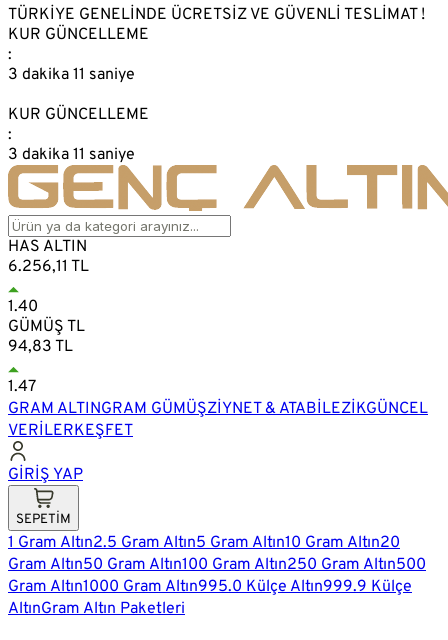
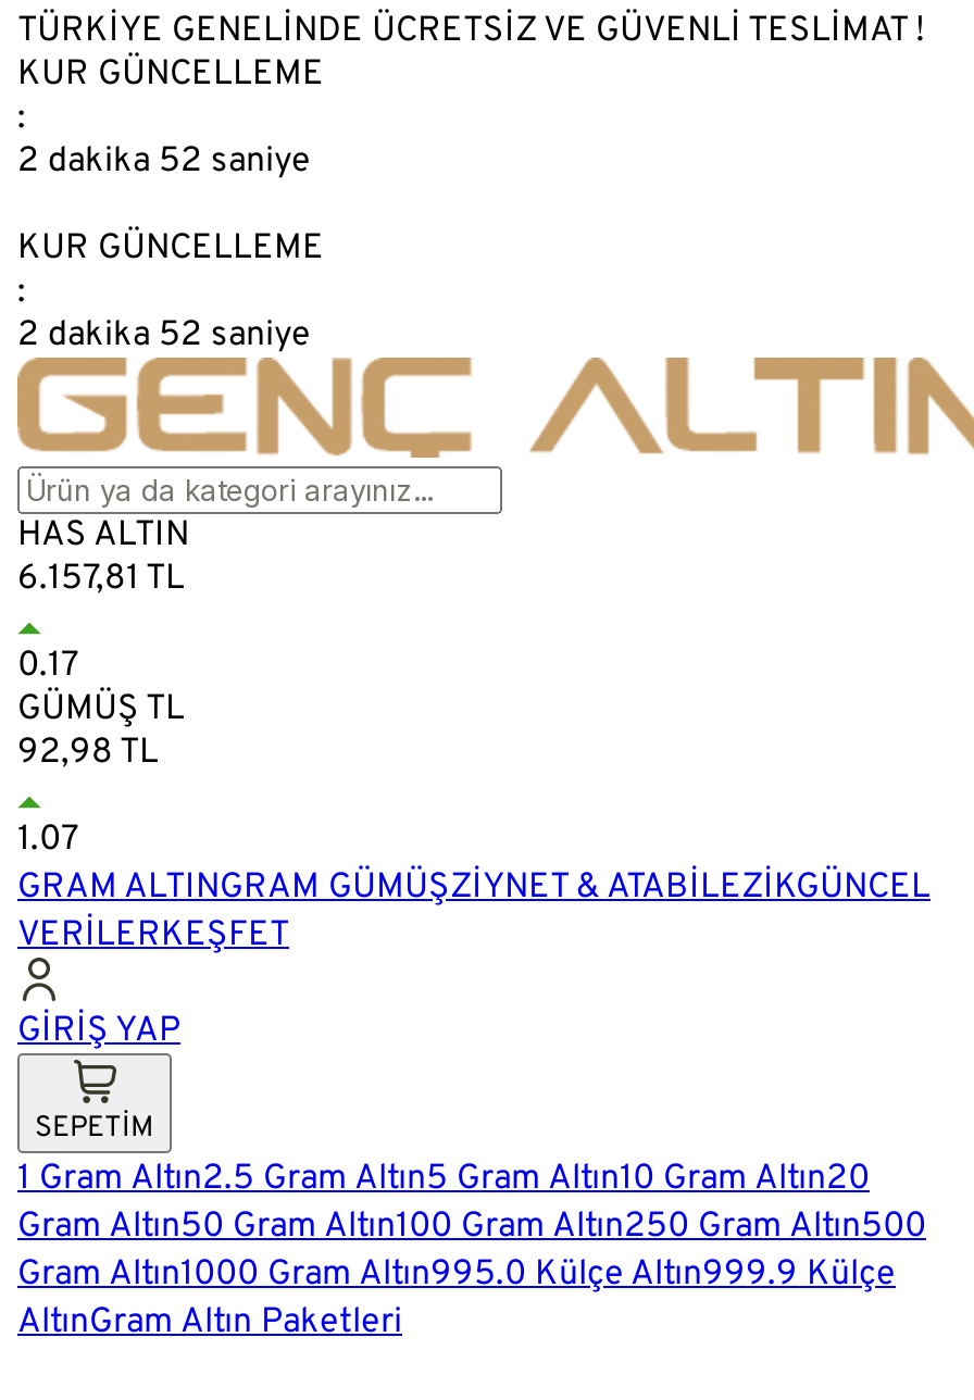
- 3 dakika 11 saniye
+ 2 dakika 52 saniye

- 3 dakika 11 saniye
+ 2 dakika 52 saniye

- 6.256,11 TL
+ 6.157,81 TL

- 1.40
+ 0.17

- 94,83 TL
+ 92,98 TL

- 1.47
+ 1.07
